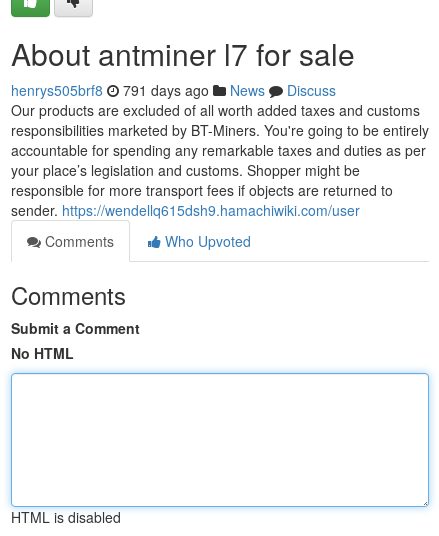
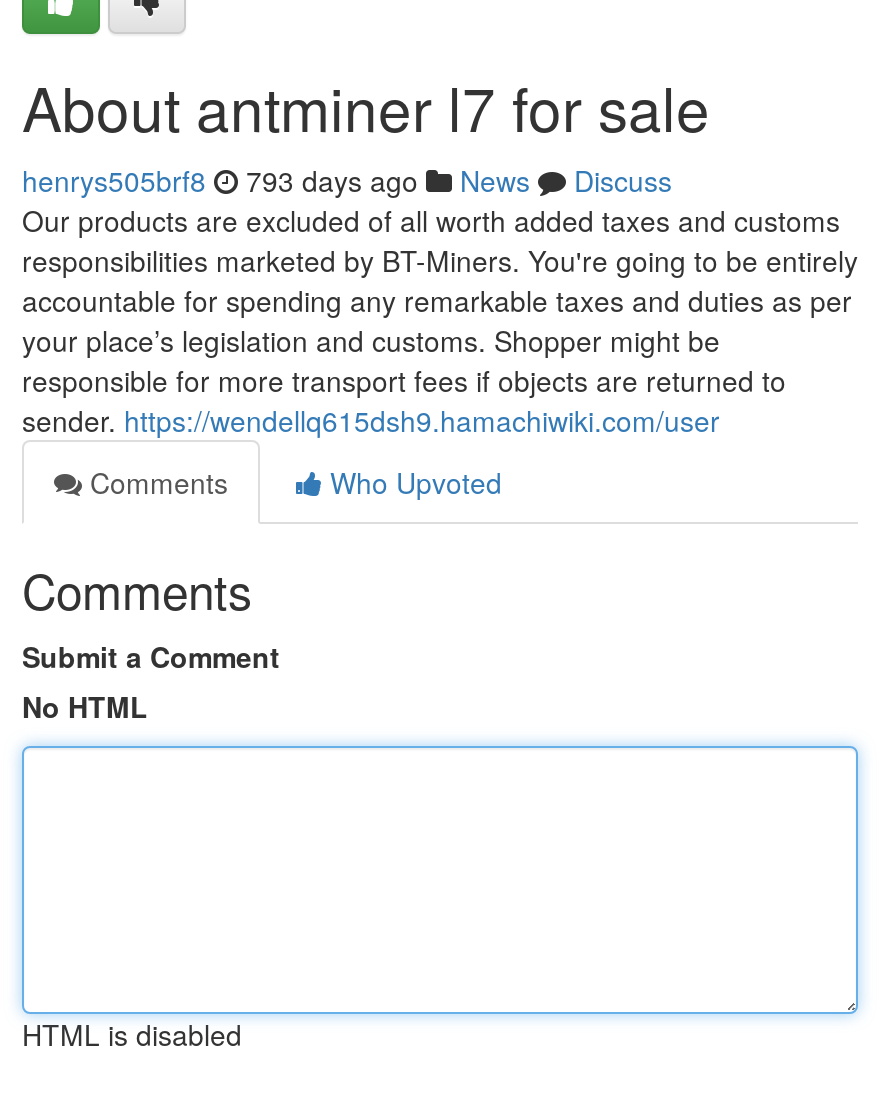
- henrys505brf8 791 days ago News Discuss
+ henrys505brf8 793 days ago News Discuss
